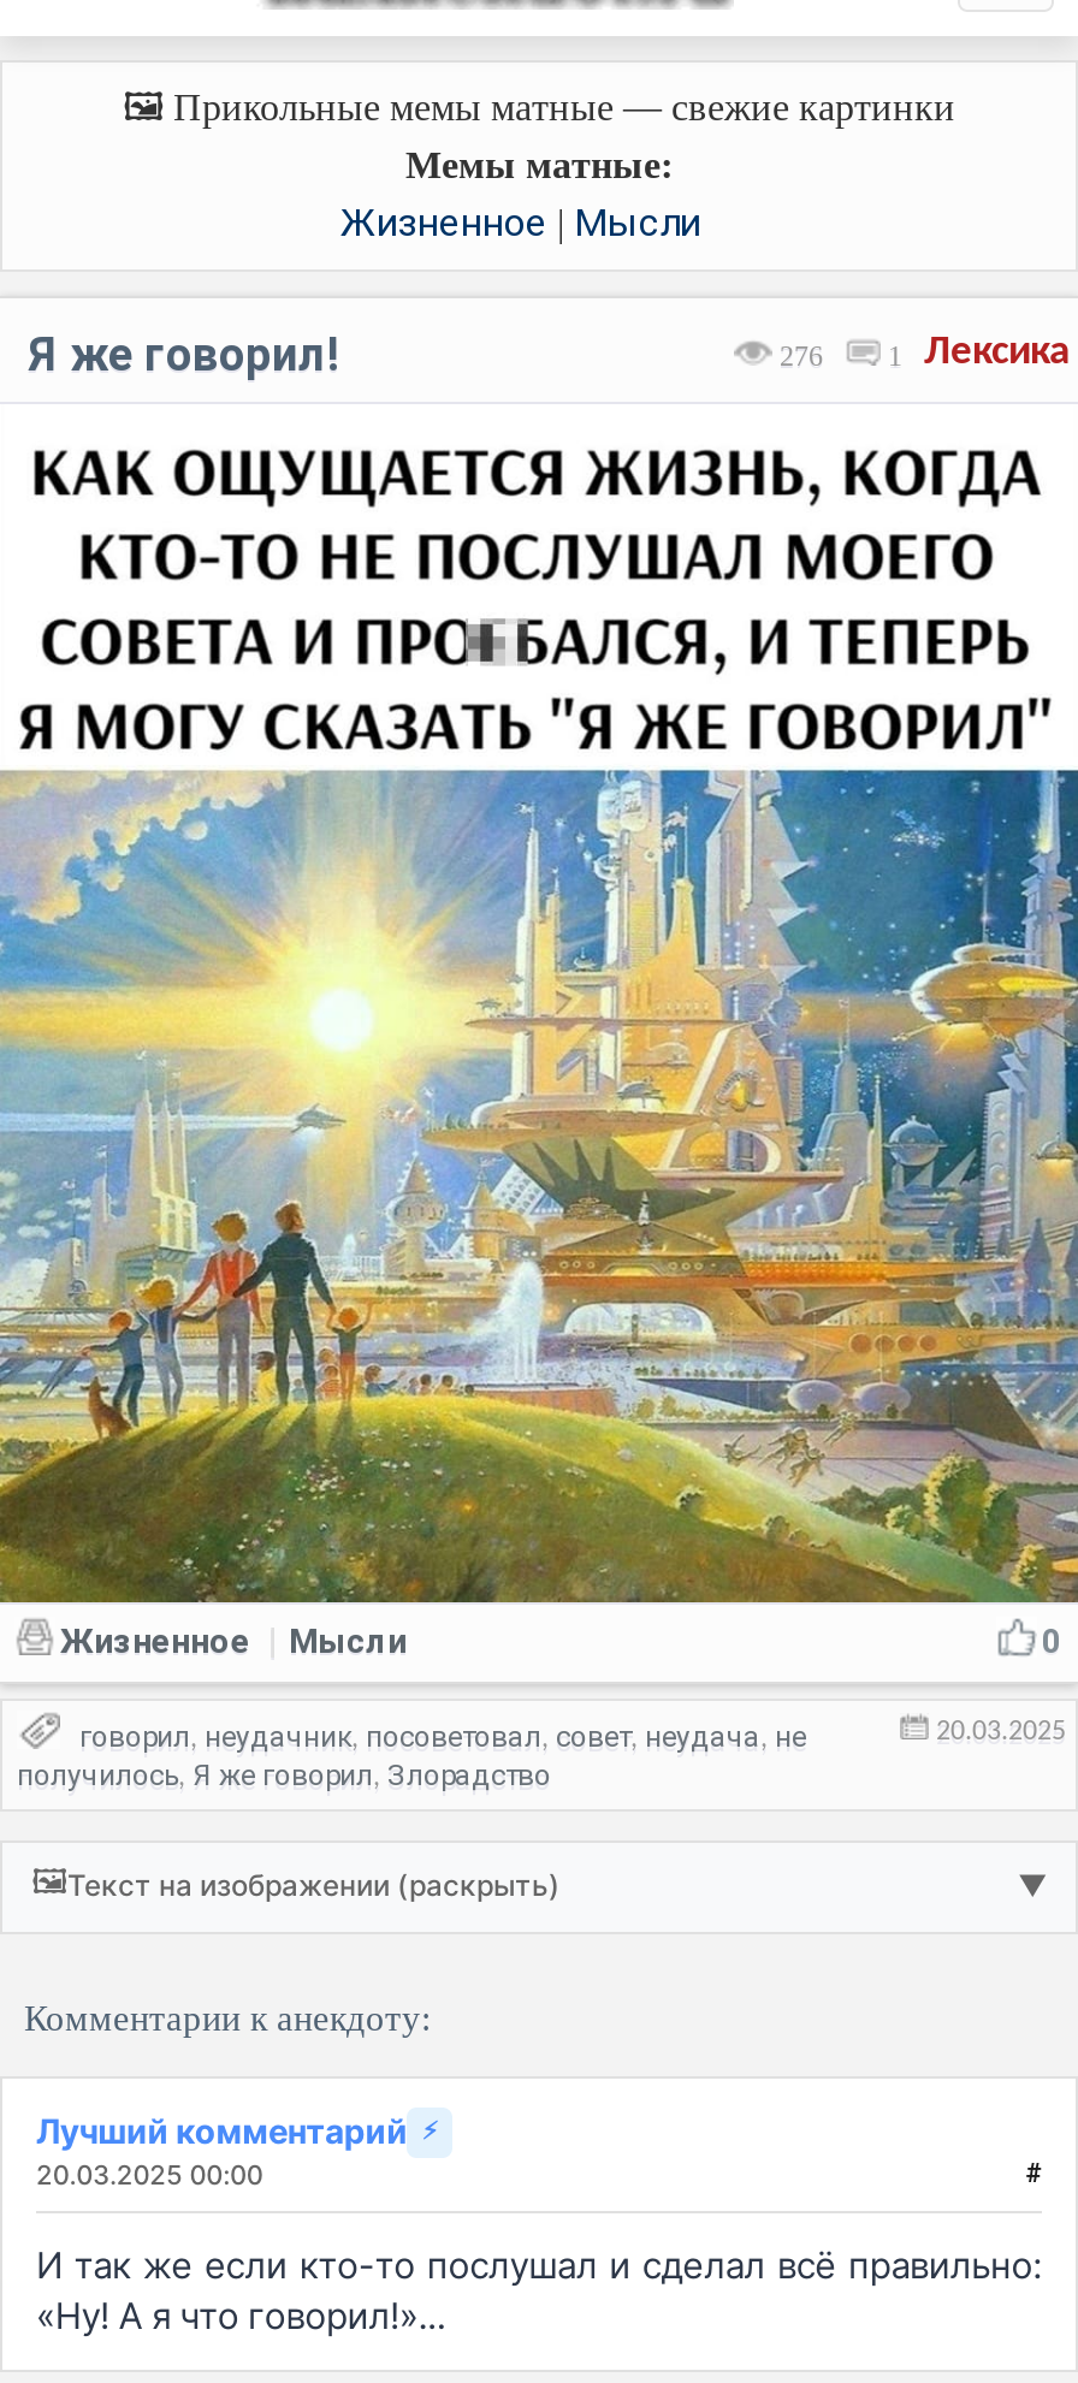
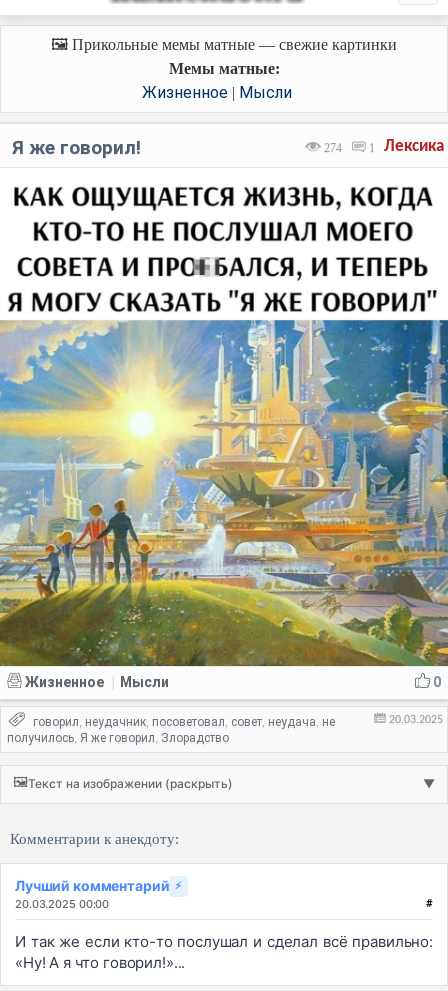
- 276 1 Лексика
+ 274 1 Лексика
